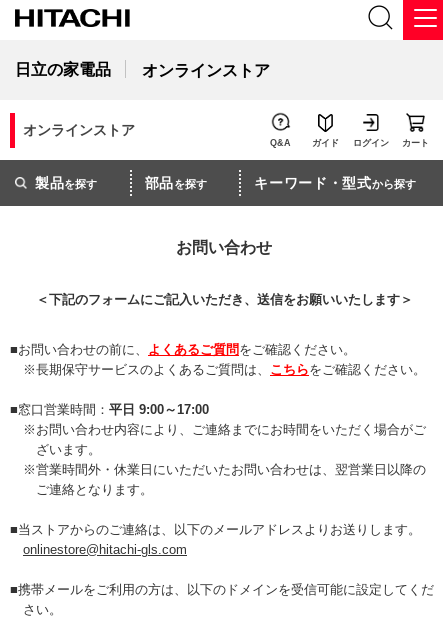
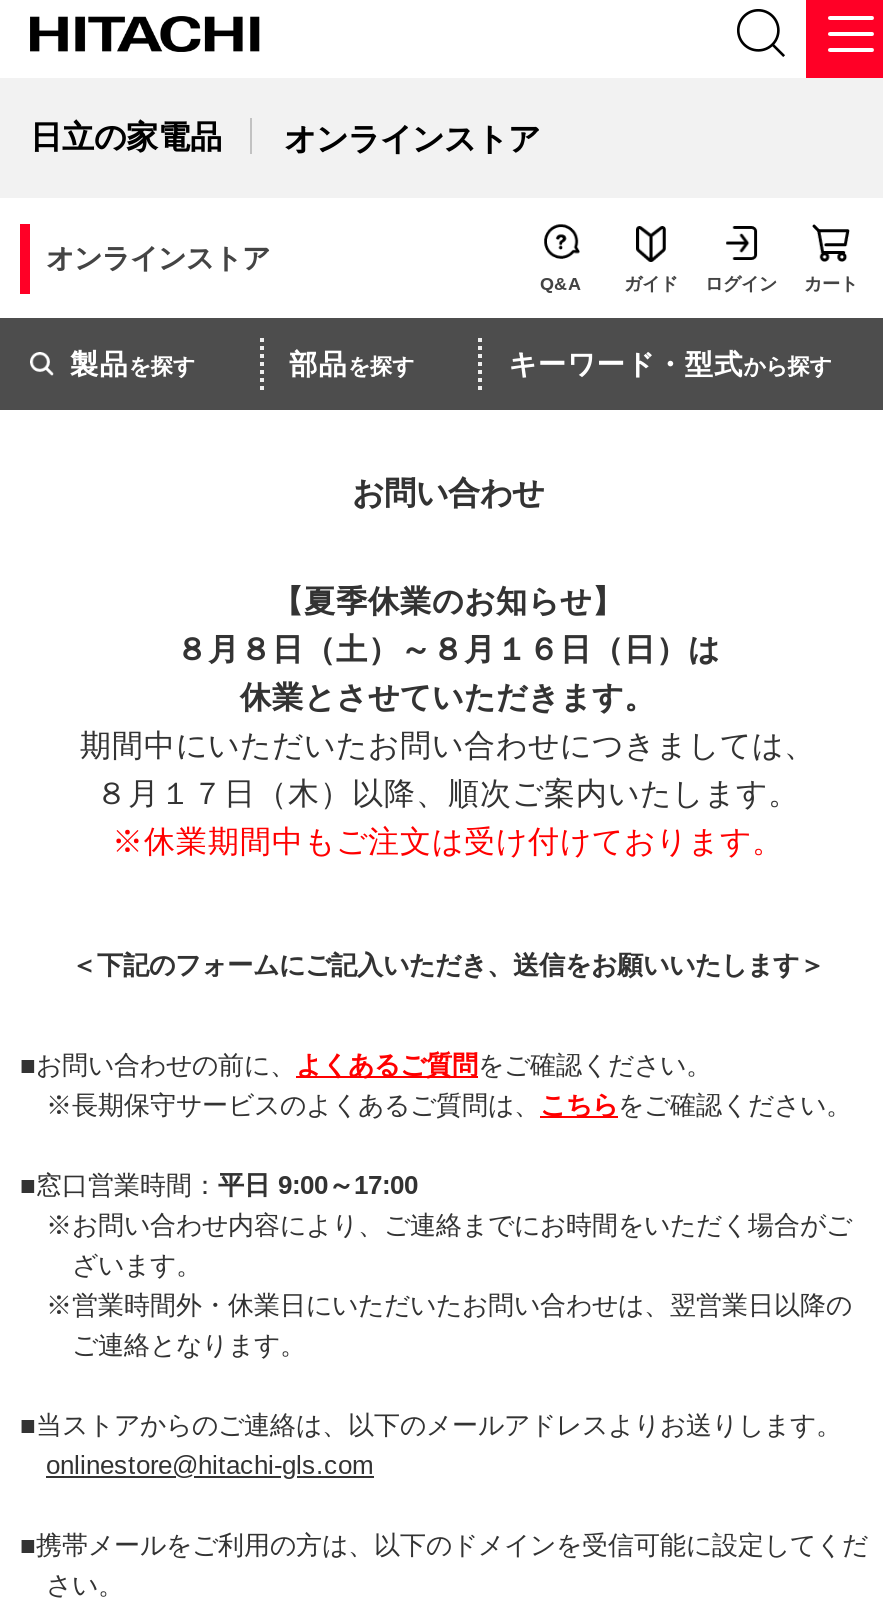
+ 【夏季休業のお知らせ】
+ ８月８日（土）～８月１６日（日）は
+ 休業とさせていただきます。
+ 期間中にいただいたお問い合わせにつきましては、
+ ８月１７日（木）以降、順次ご案内いたします。
+ ※休業期間中もご注文は受け付けております。
